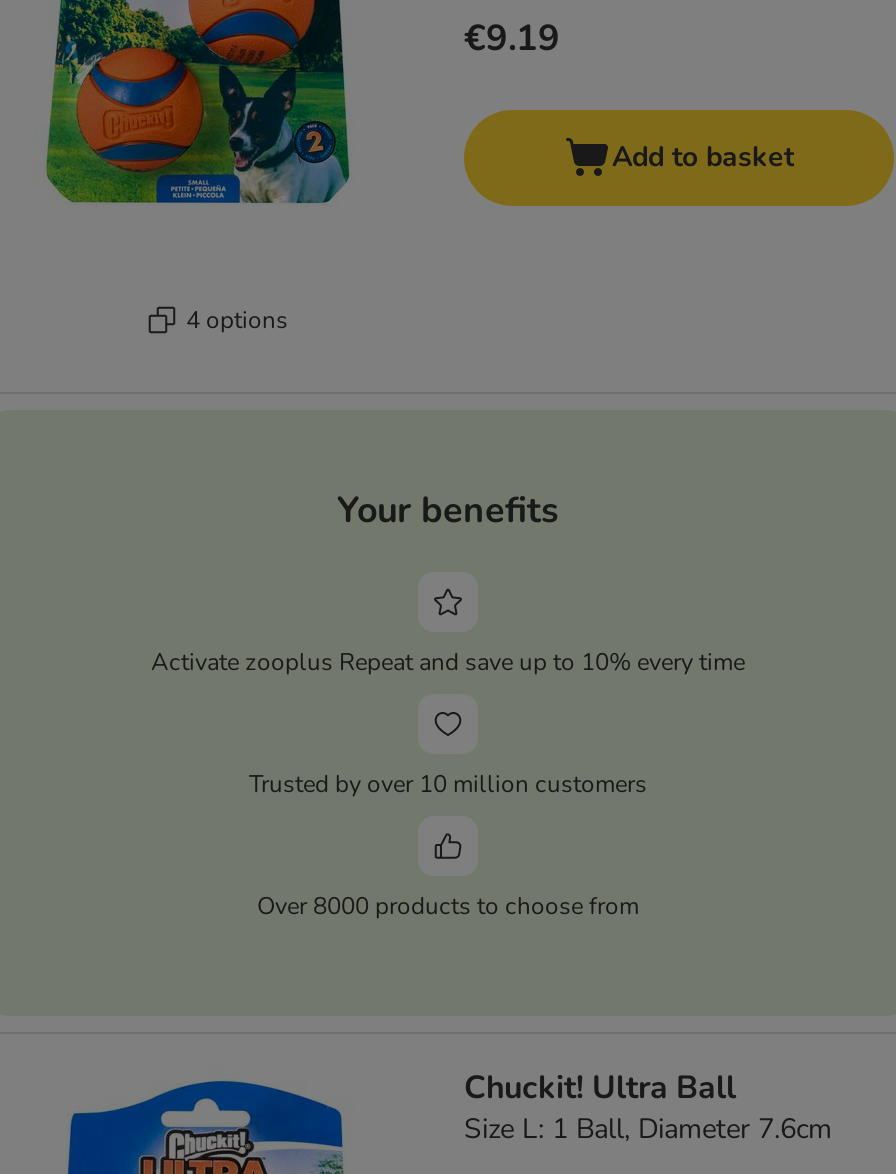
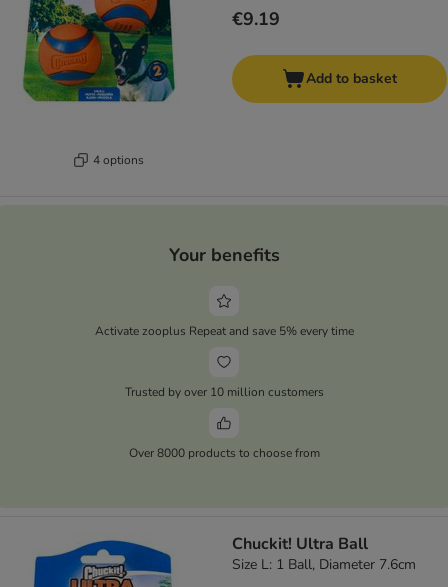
- Activate zooplus Repeat and save up to 10% every time
+ Activate zooplus Repeat and save 5% every time
